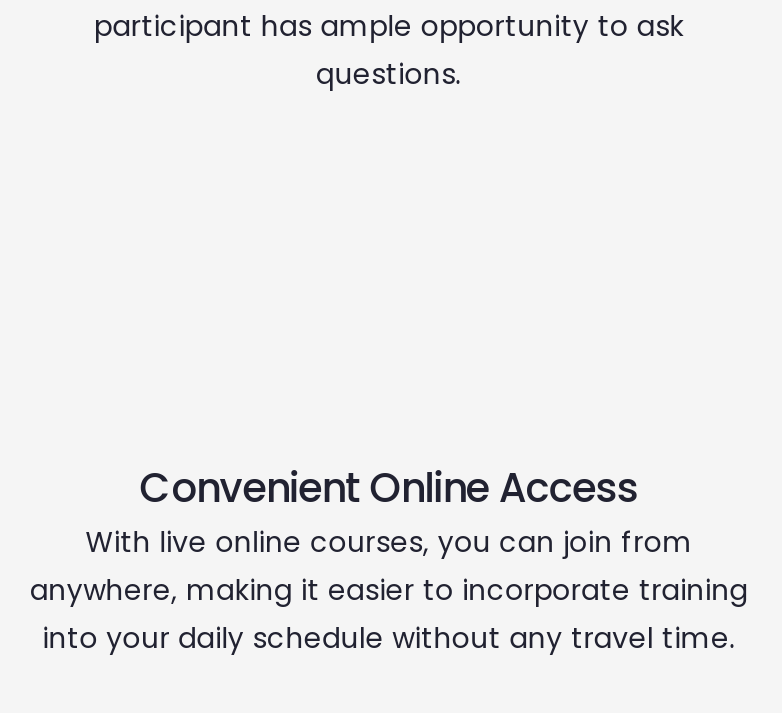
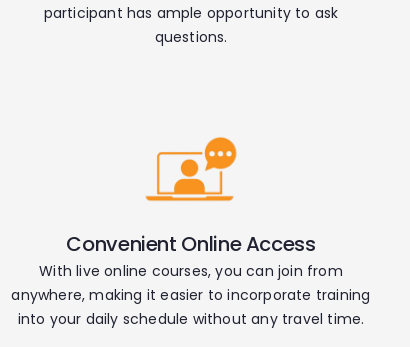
+ [image]
